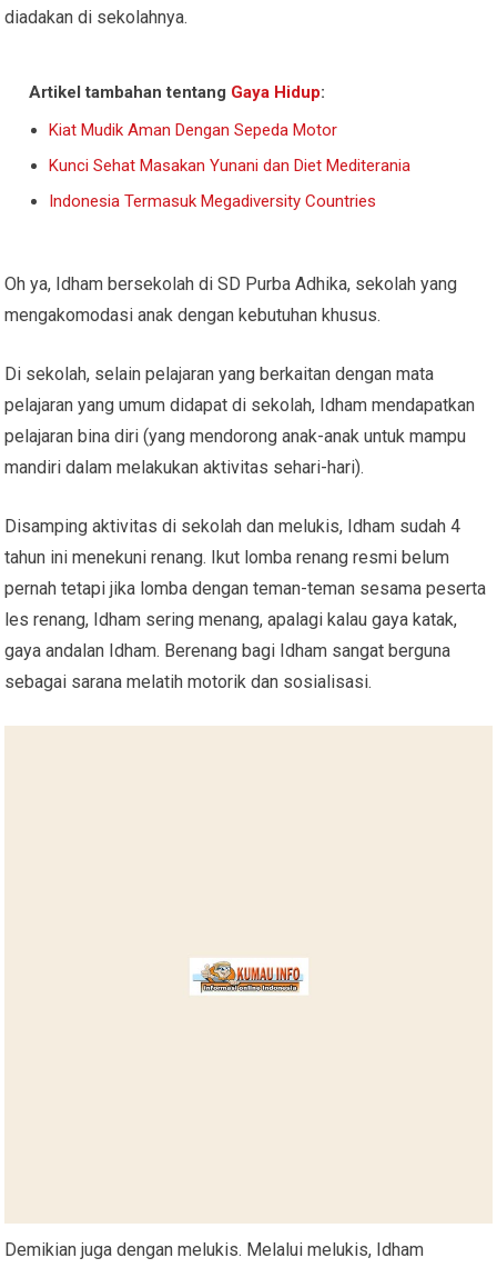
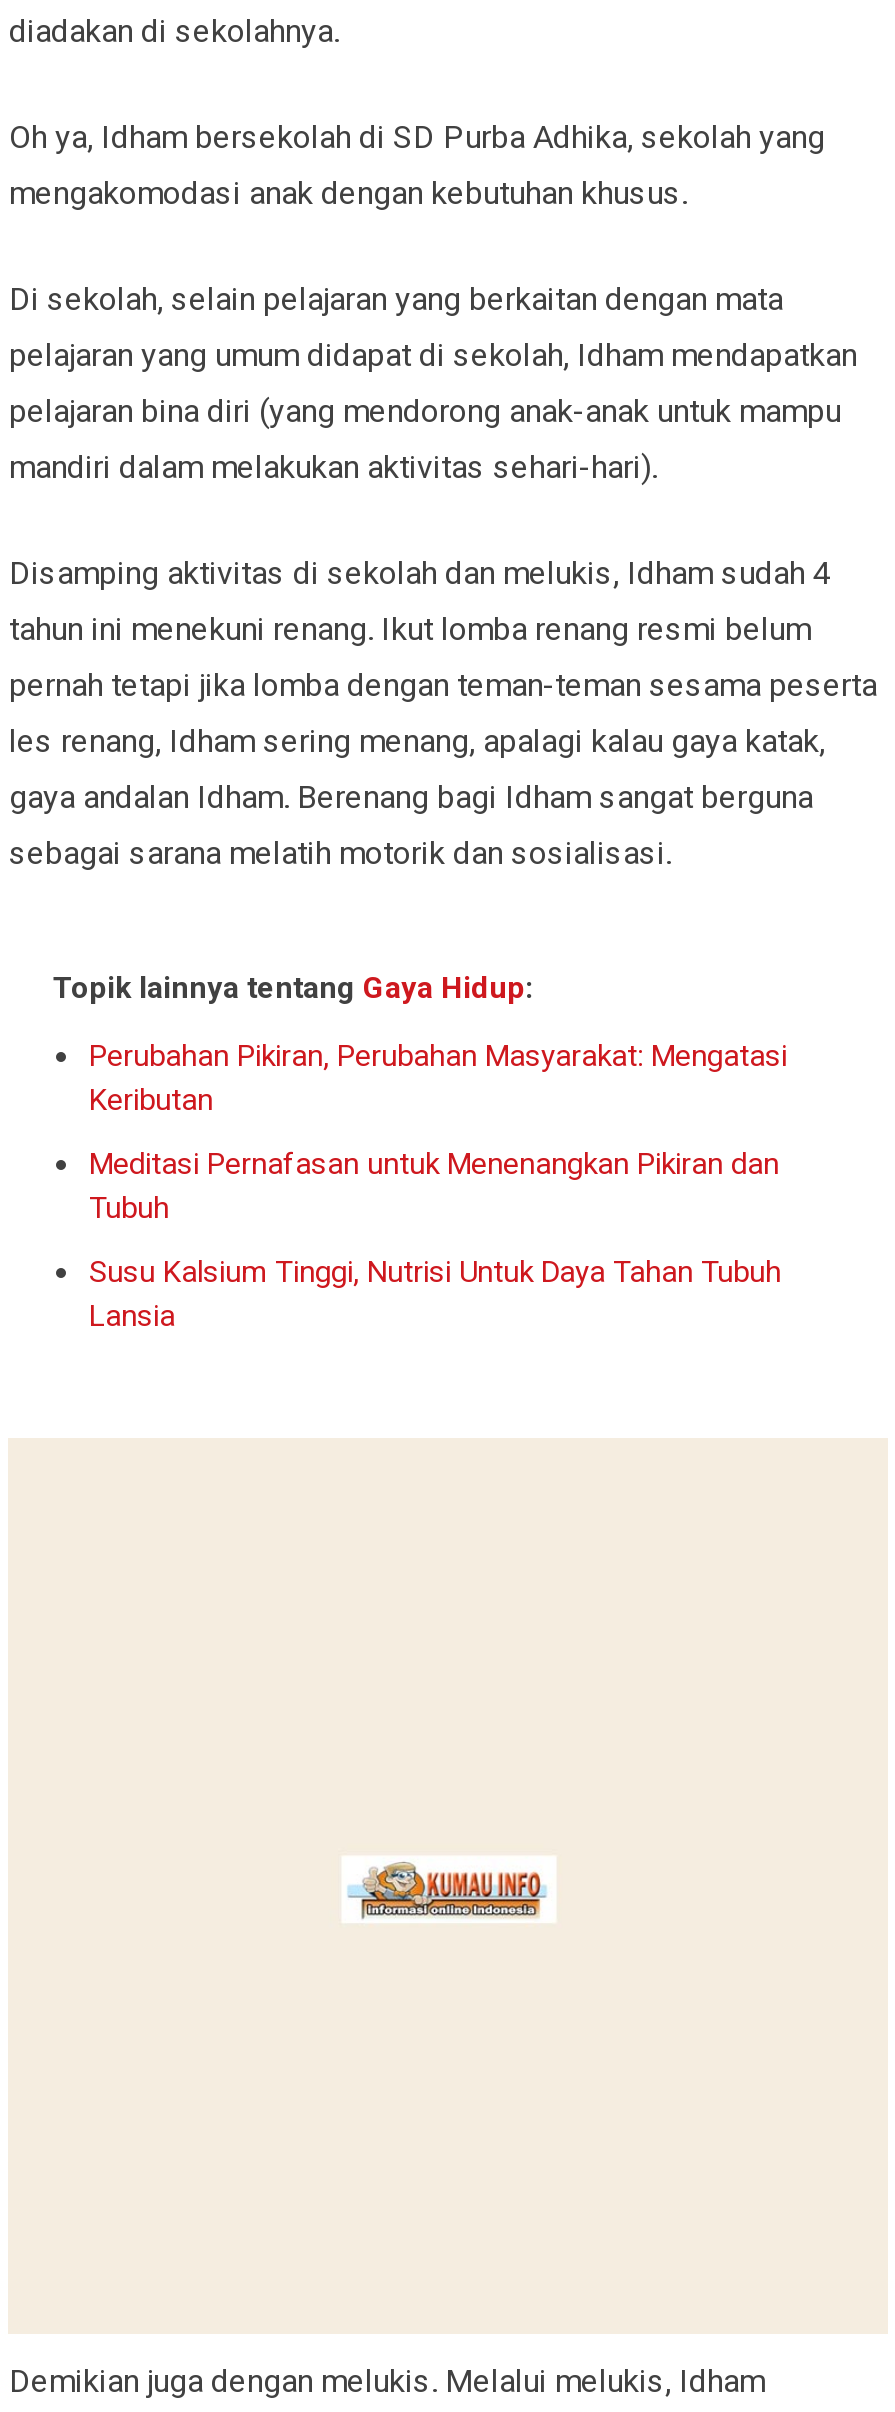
- Artikel tambahan tentang Gaya Hidup:
- Kiat Mudik Aman Dengan Sepeda Motor
- Kunci Sehat Masakan Yunani dan Diet Mediterania
- Indonesia Termasuk Megadiversity Countries

moved up: Oh ya, Idham bersekolah di SD Purba Adhika, sekolah yang | mengakomodasi anak dengan kebutuhan khusus. | Di sekolah, selain pelajaran yang berkaitan dengan mata | ... | gaya andalan Idham. Berenang bagi Idham sangat berguna | sebagai sarana melatih motorik dan sosialisasi.

+ Topik lainnya tentang Gaya Hidup:
+ Perubahan Pikiran, Perubahan Masyarakat: Mengatasi
+ Keributan
+ Meditasi Pernafasan untuk Menenangkan Pikiran dan
+ Tubuh
+ Susu Kalsium Tinggi, Nutrisi Untuk Daya Tahan Tubuh
+ Lansia
